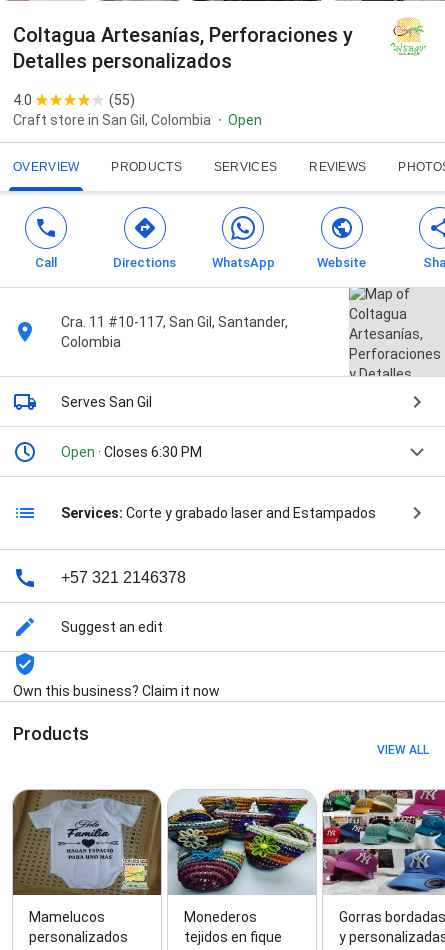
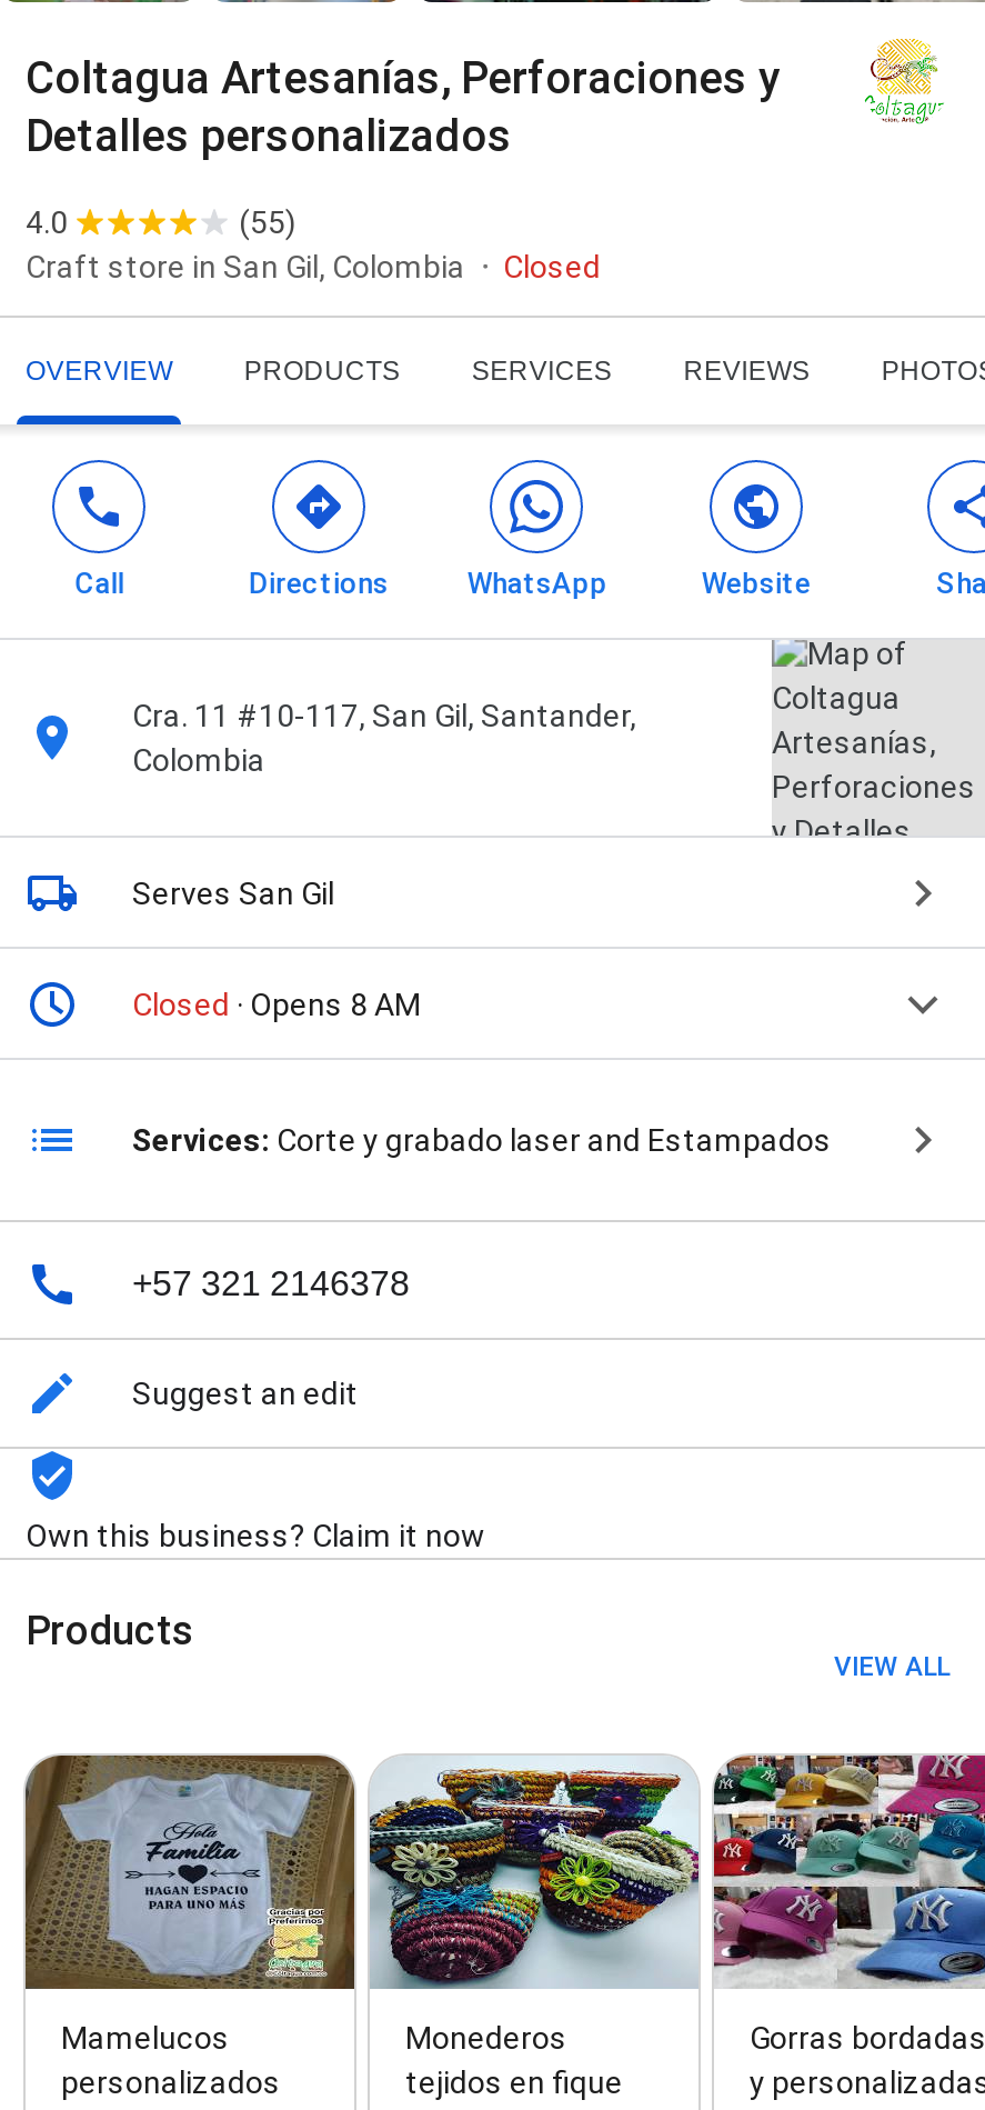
- Open
+ Closed

- Open · Closes 6:30 PM
+ Closed · Opens 8 AM
